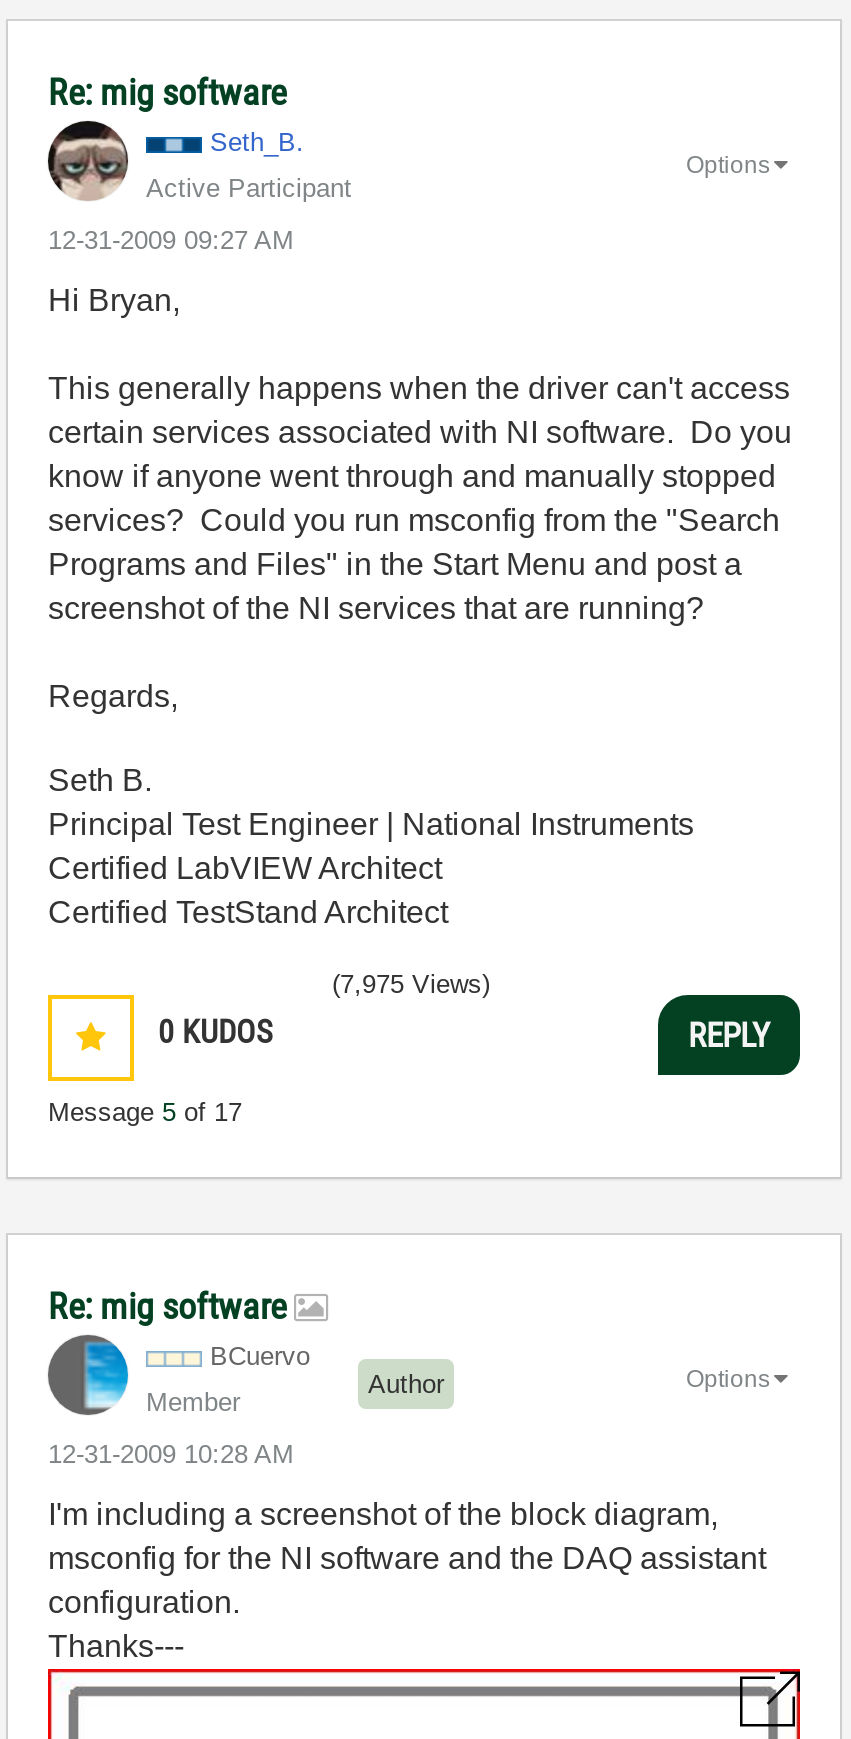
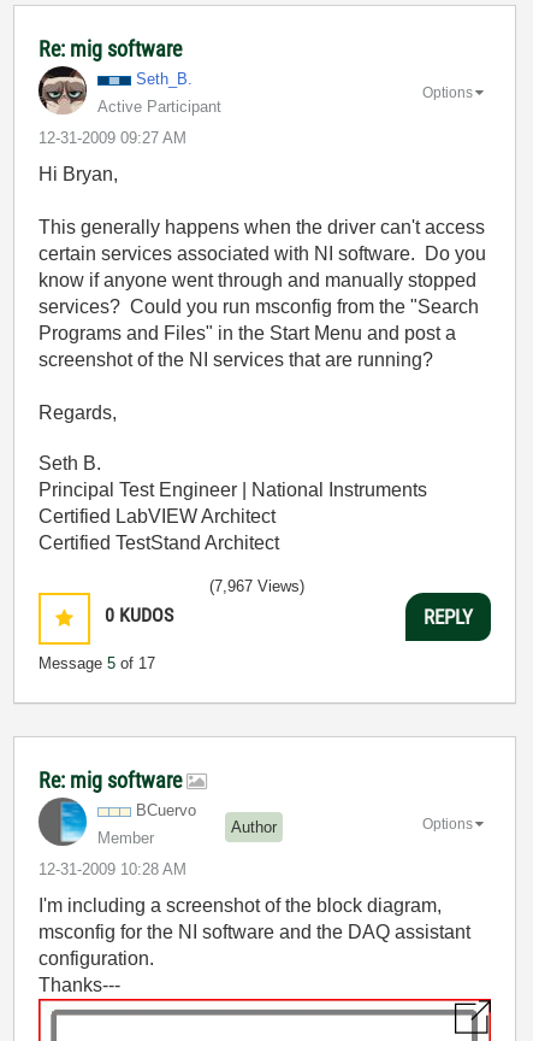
- (7,975 Views)
+ (7,967 Views)
